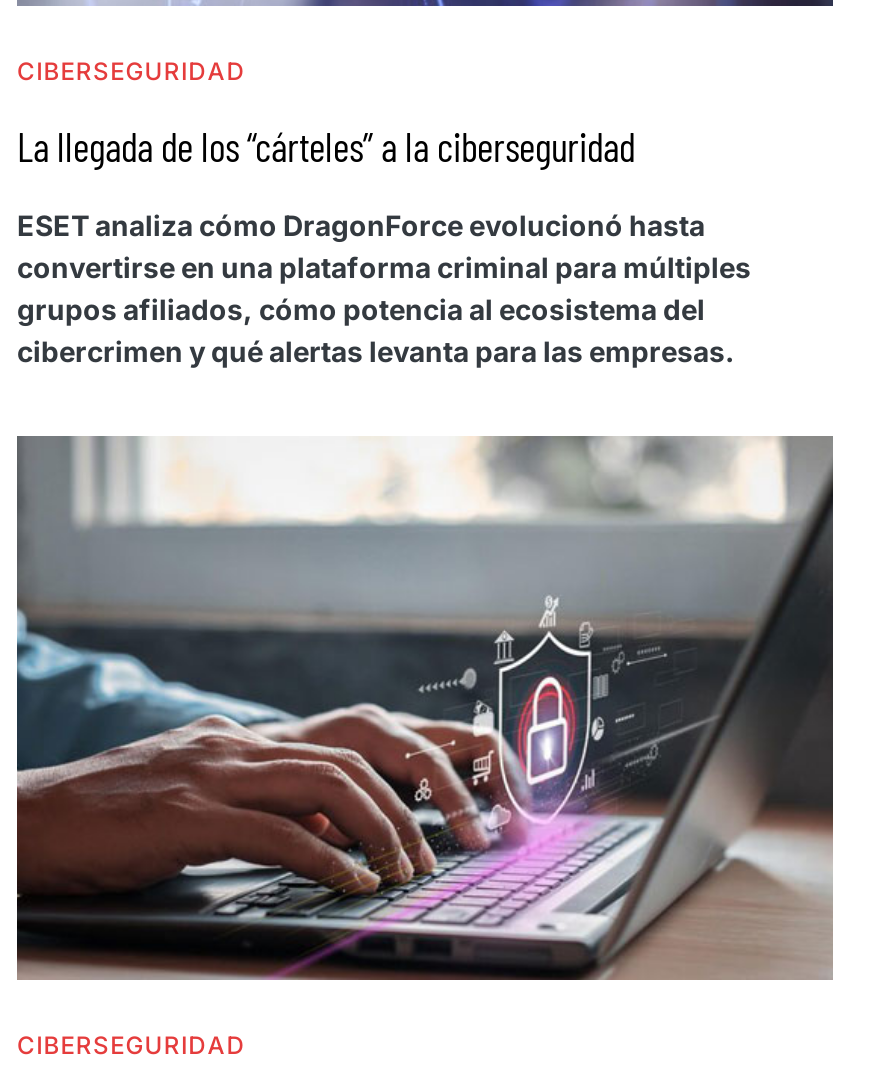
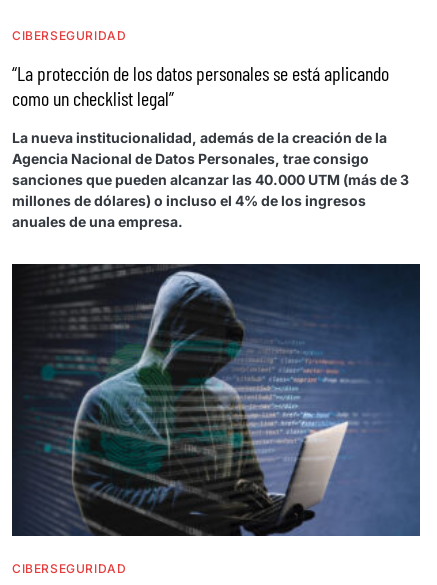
- La llegada de los “cárteles” a la ciberseguridad
+ “La protección de los datos personales se está aplicando
+ como un checklist legal”

- ESET analiza cómo DragonForce evolucionó hasta
- convertirse en una plataforma criminal para múltiples
- grupos afiliados, cómo potencia al ecosistema del
- cibercrimen y qué alertas levanta para las empresas.
+ La nueva institucionalidad, además de la creación de la
+ Agencia Nacional de Datos Personales, trae consigo
+ sanciones que pueden alcanzar las 40.000 UTM (más de 3
+ millones de dólares) o incluso el 4% de los ingresos
+ anuales de una empresa.

- [image]
+ [image]
